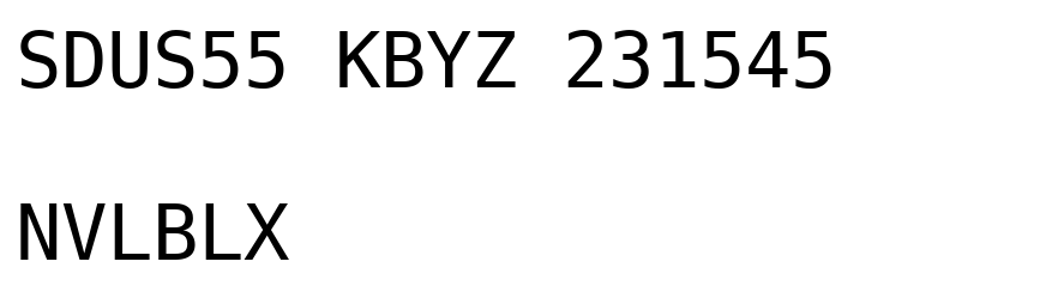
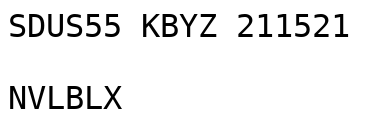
- SDUS55 KBYZ 231545
+ SDUS55 KBYZ 211521
